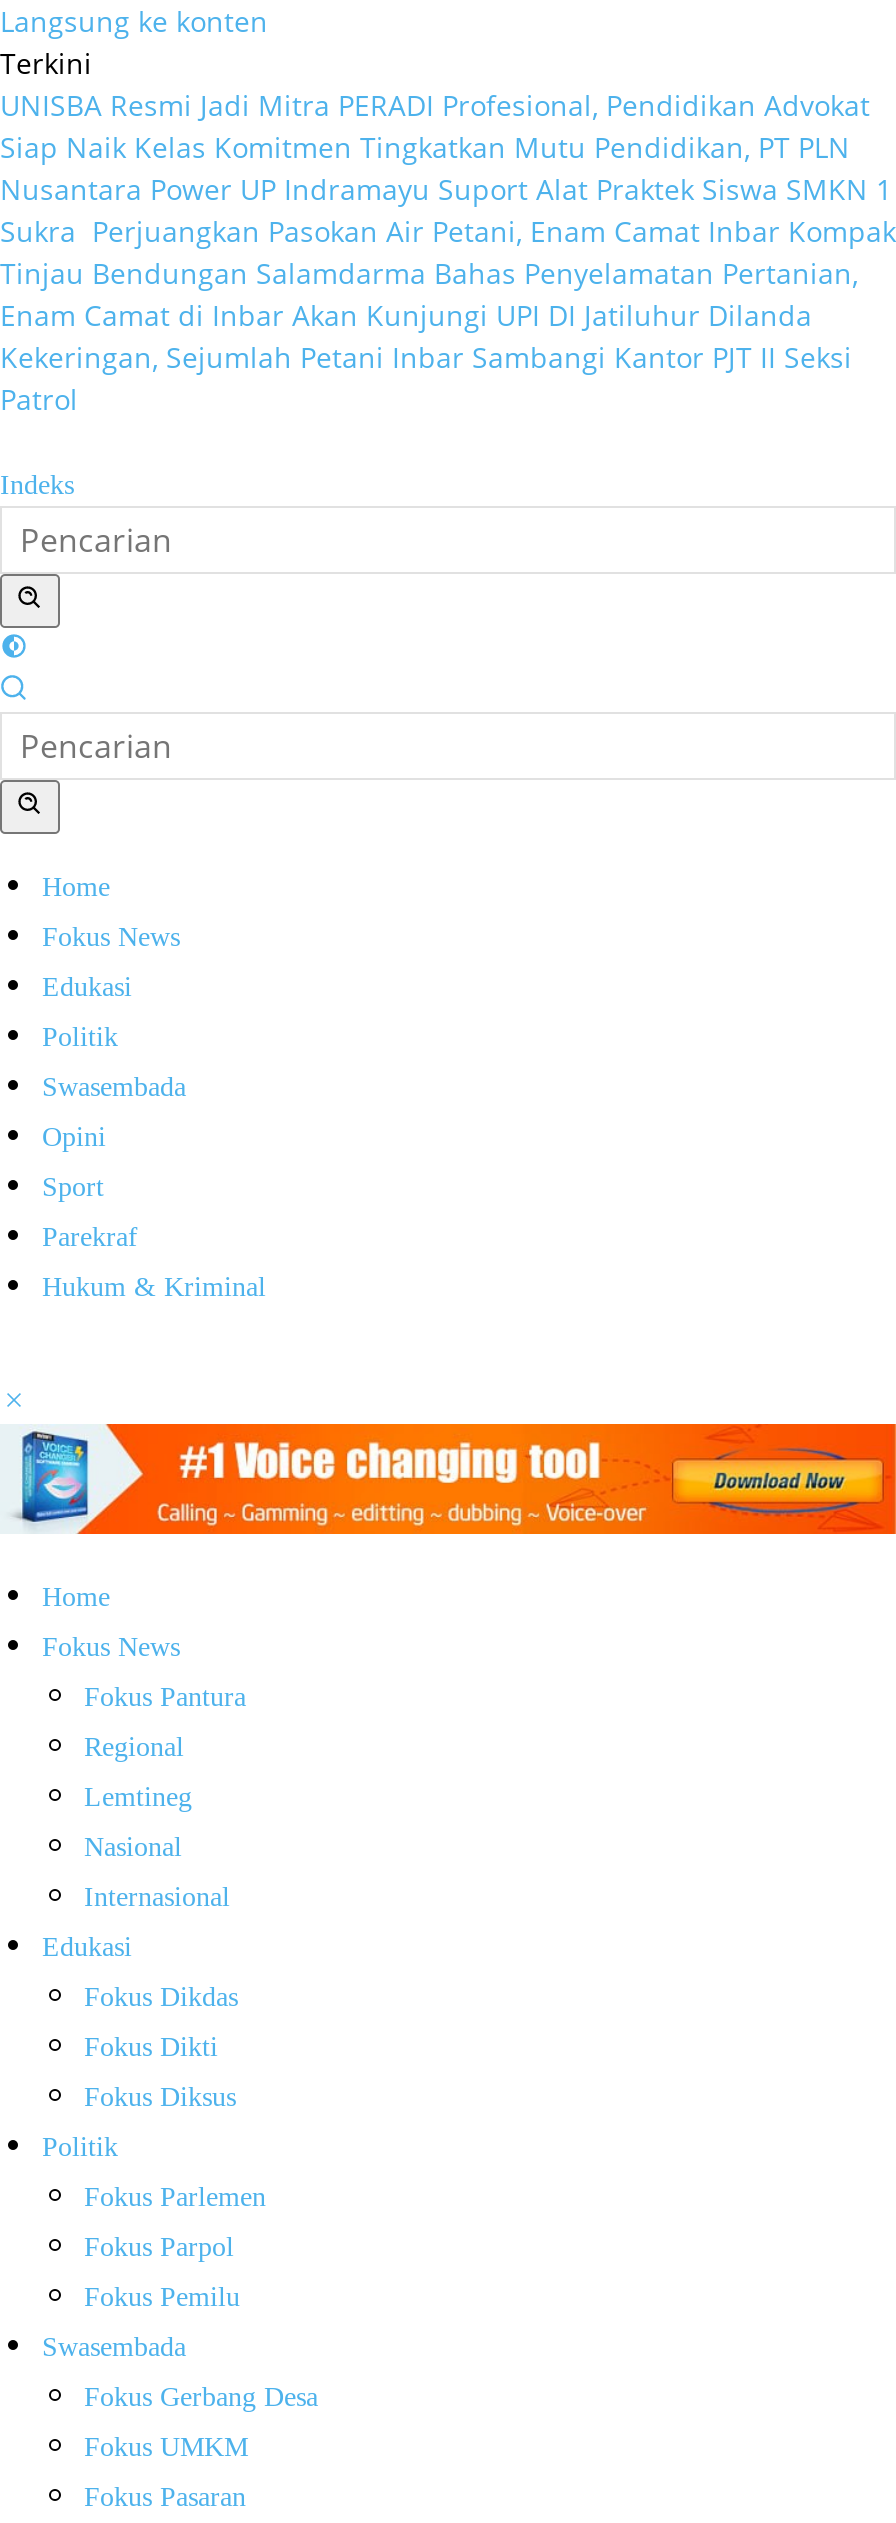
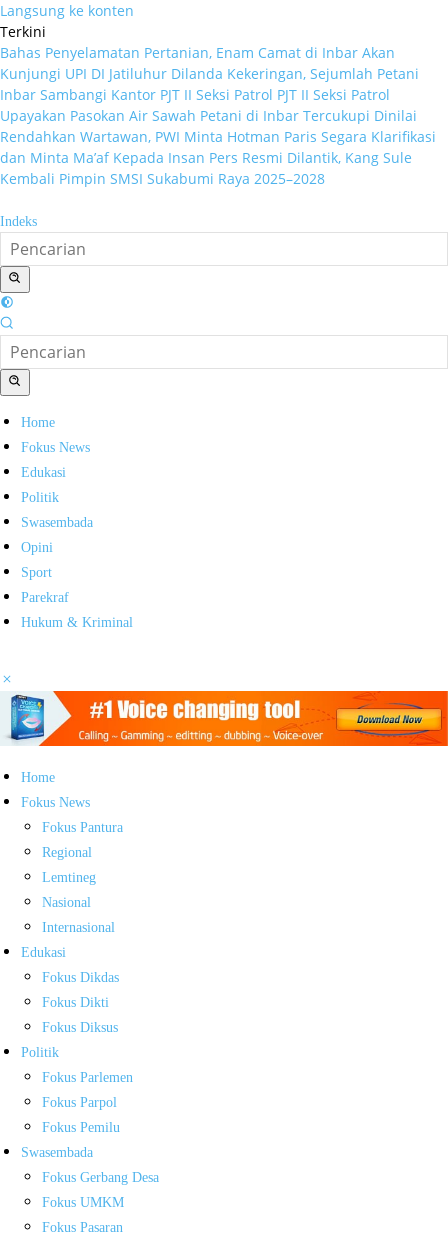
- UNISBA Resmi Jadi Mitra PERADI Profesional, Pendidikan Advokat
- Siap Naik Kelas Komitmen Tingkatkan Mutu Pendidikan, PT PLN
- Nusantara Power UP Indramayu Suport Alat Praktek Siswa SMKN 1
- Sukra Perjuangkan Pasokan Air Petani, Enam Camat Inbar Kompak
- Tinjau Bendungan Salamdarma Bahas Penyelamatan Pertanian,
- Enam Camat di Inbar Akan Kunjungi UPI DI Jatiluhur Dilanda
- Kekeringan, Sejumlah Petani Inbar Sambangi Kantor PJT II Seksi
- Patrol
+ Bahas Penyelamatan Pertanian, Enam Camat di Inbar Akan
+ Kunjungi UPI DI Jatiluhur Dilanda Kekeringan, Sejumlah Petani
+ Inbar Sambangi Kantor PJT II Seksi Patrol PJT II Seksi Patrol
+ Upayakan Pasokan Air Sawah Petani di Inbar Tercukupi Dinilai
+ Rendahkan Wartawan, PWI Minta Hotman Paris Segara Klarifikasi
+ dan Minta Ma’af Kepada Insan Pers Resmi Dilantik, Kang Sule
+ Kembali Pimpin SMSI Sukabumi Raya 2025–2028
